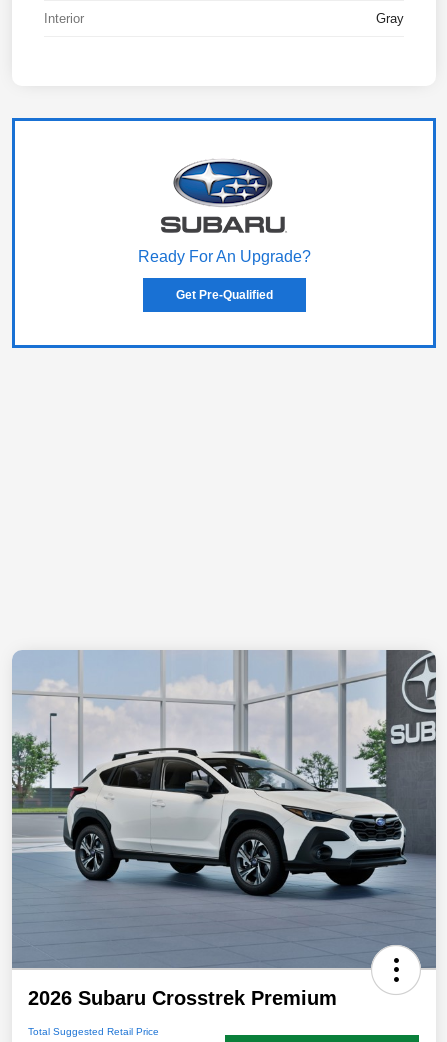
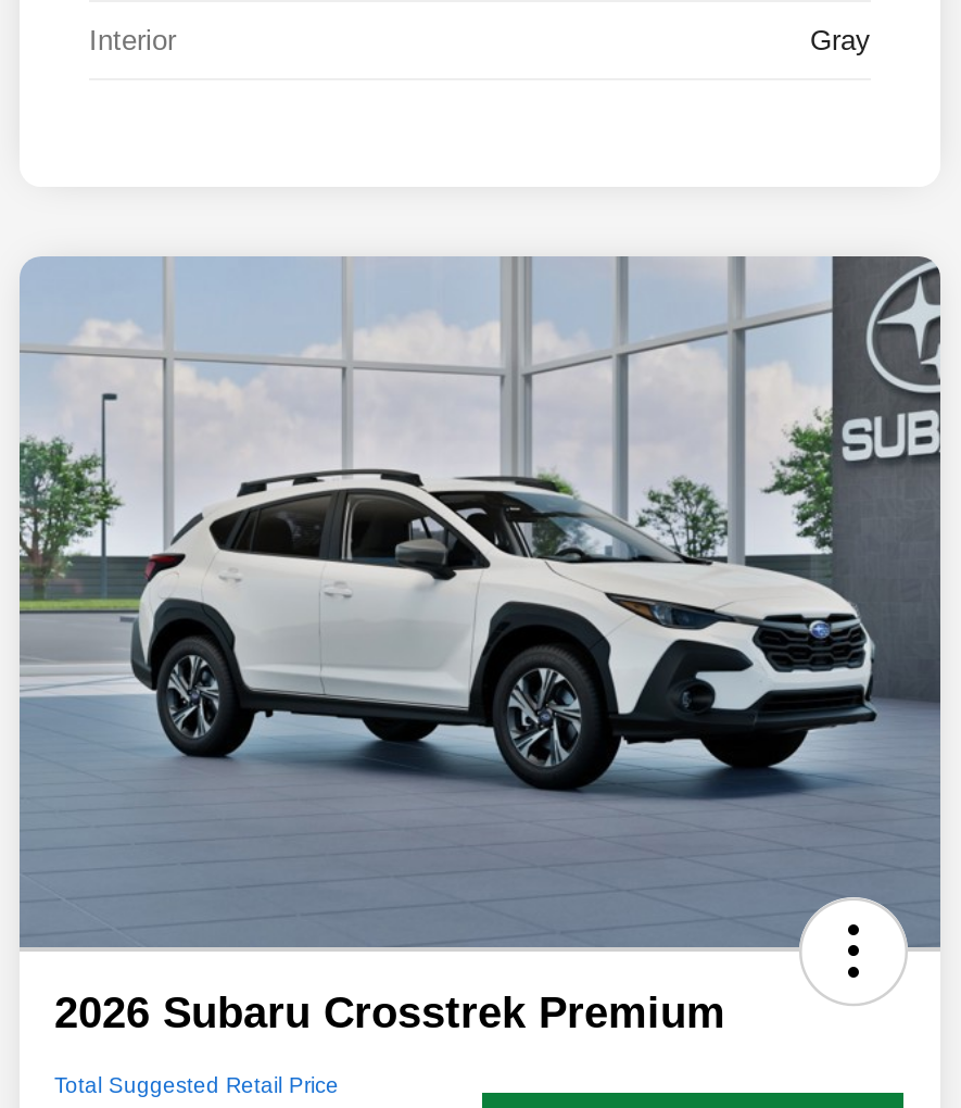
- [image]
- Ready For An Upgrade?
- Get Pre-Qualified
